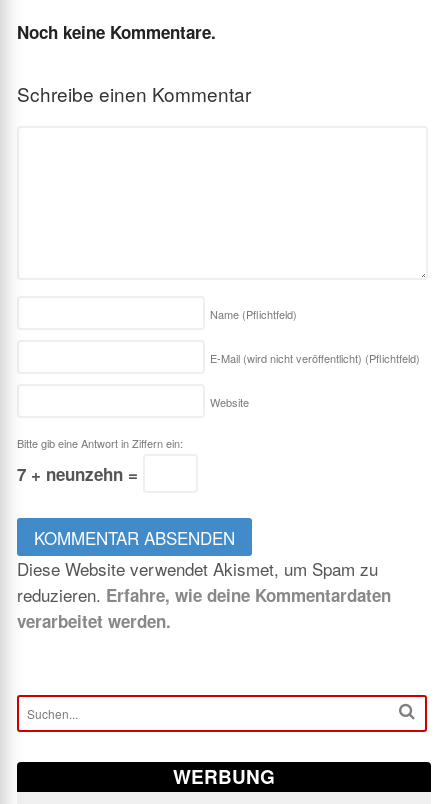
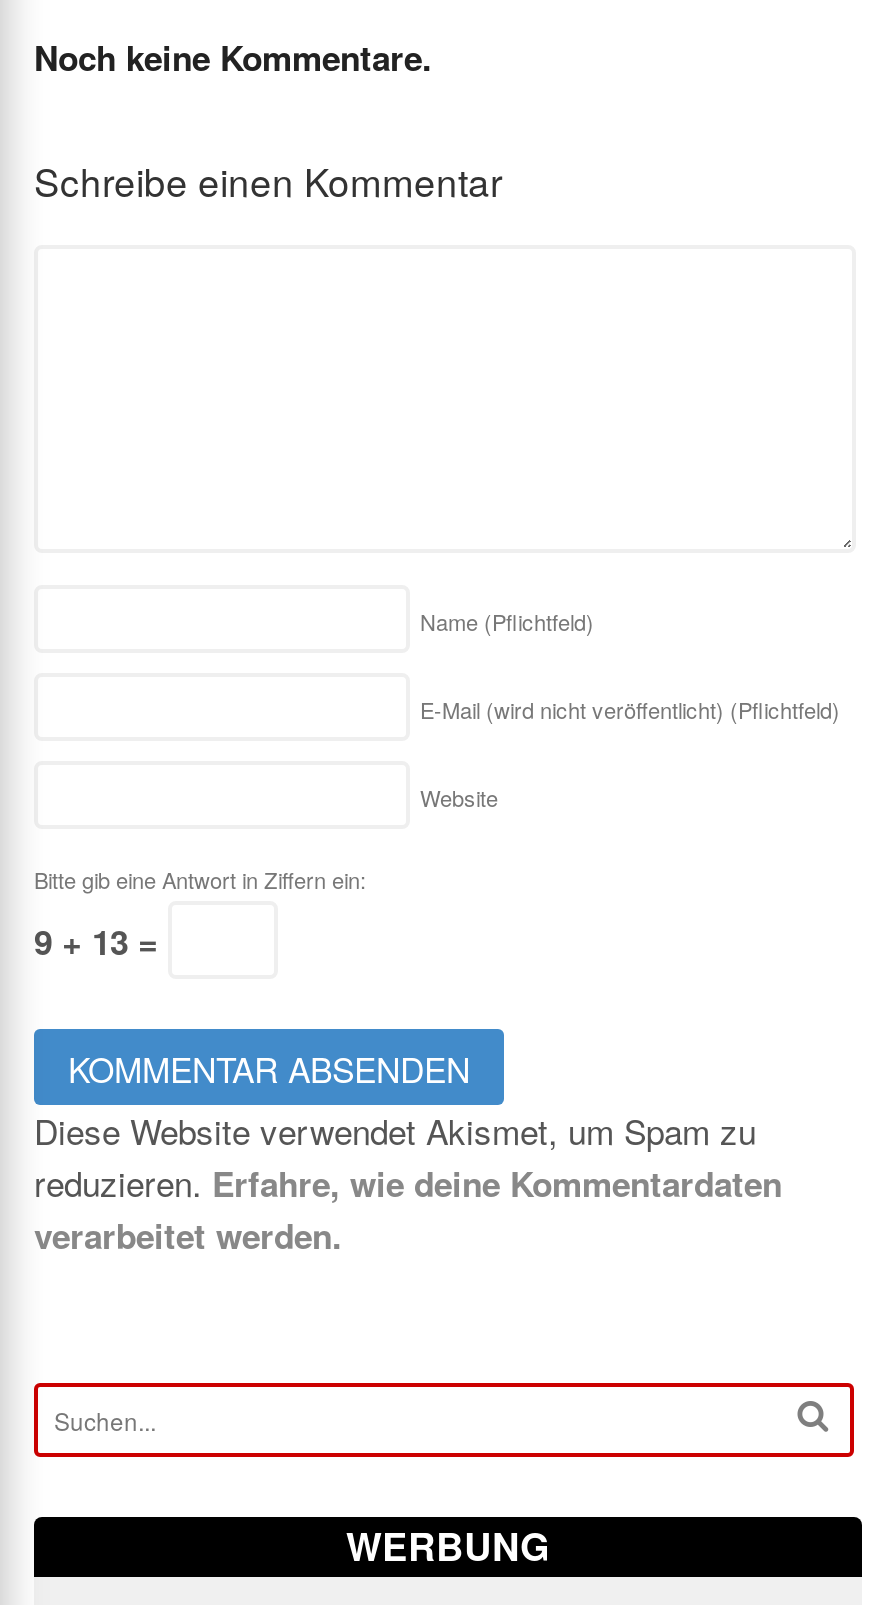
- 7 + neunzehn =
+ 9 + 13 =
